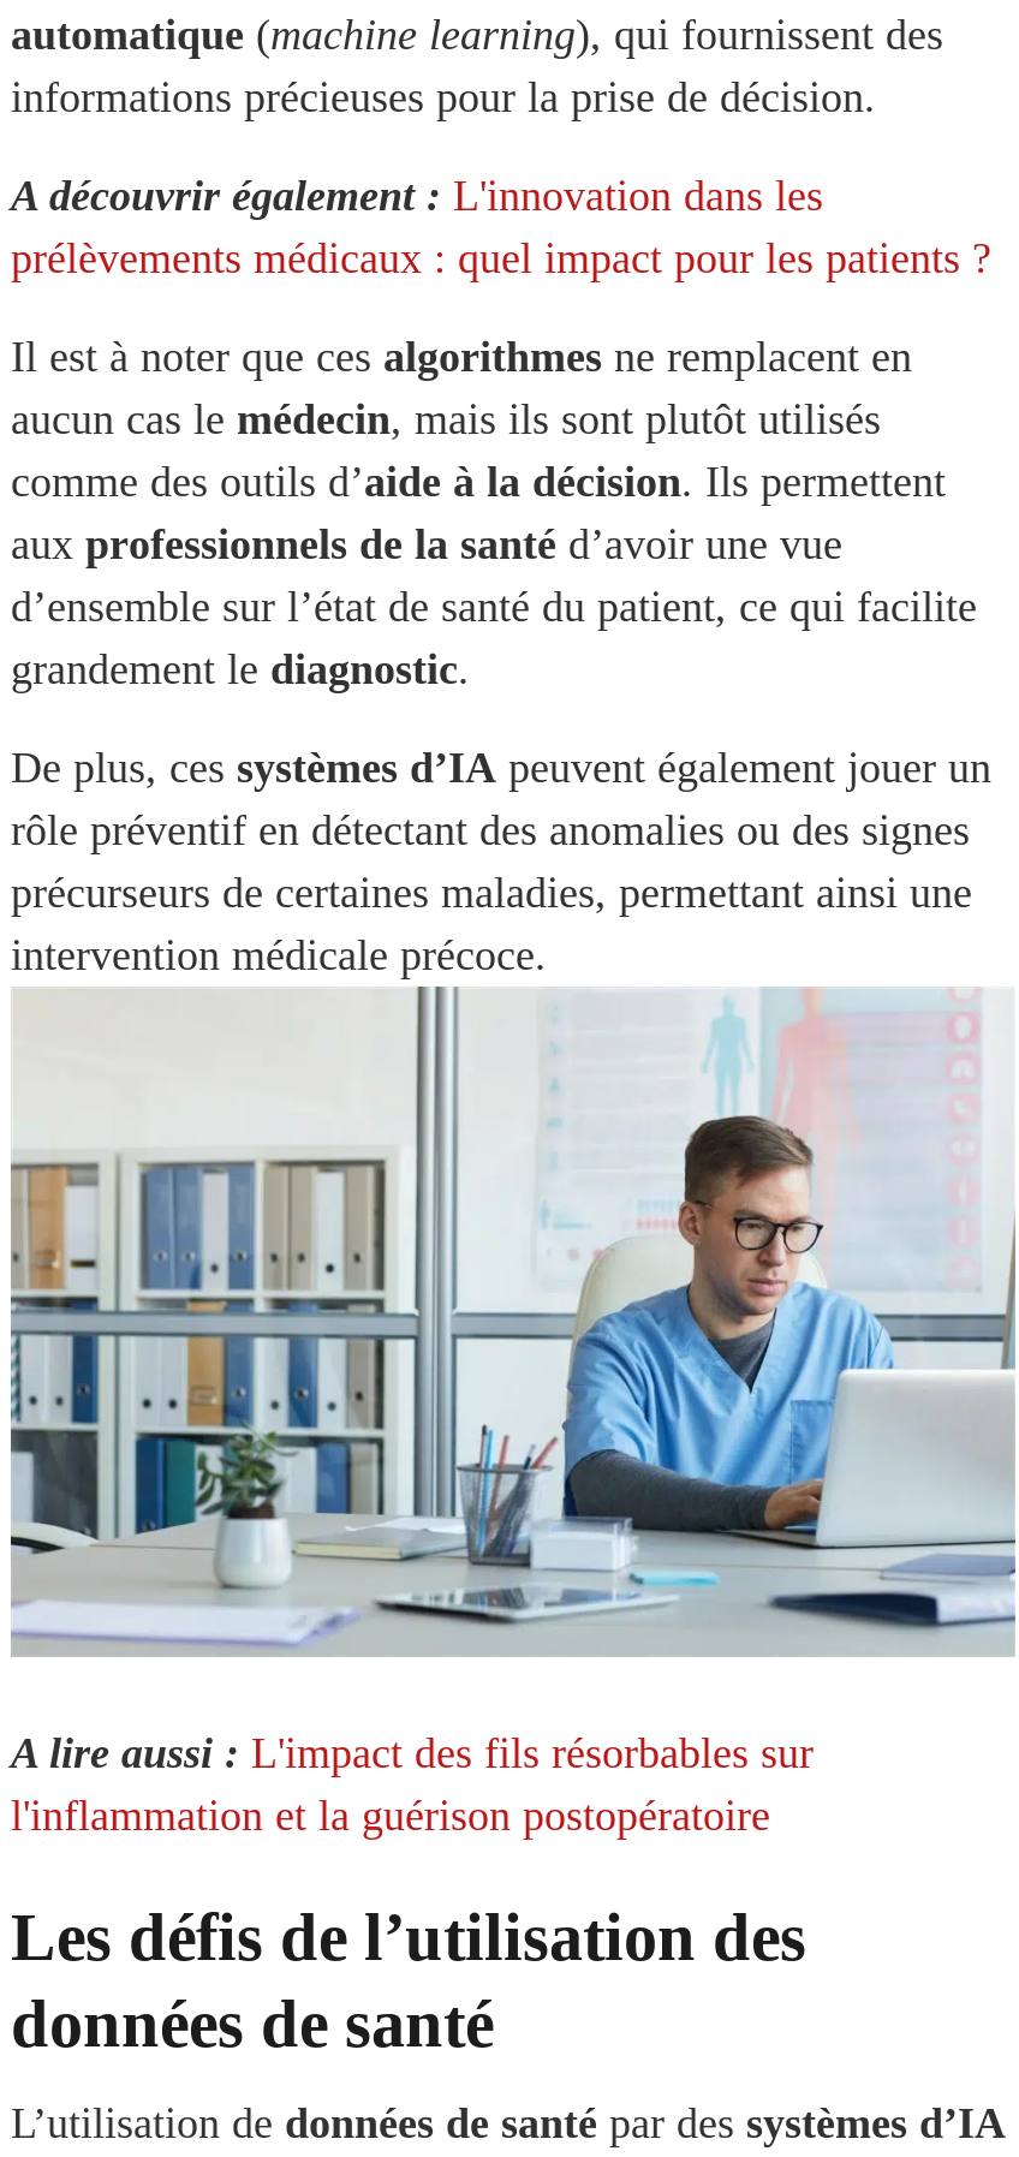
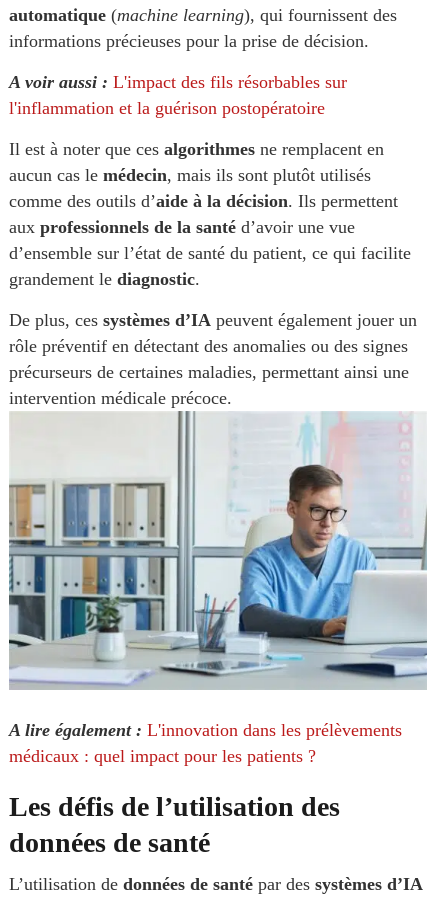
- A découvrir également : L'innovation dans les
- prélèvements médicaux : quel impact pour les patients ?
+ A voir aussi : L'impact des fils résorbables sur

- A lire aussi : L'impact des fils résorbables sur
+ A lire également : L'innovation dans les prélèvements
+ médicaux : quel impact pour les patients ?

moved up: l'inflammation et la guérison postopératoire
